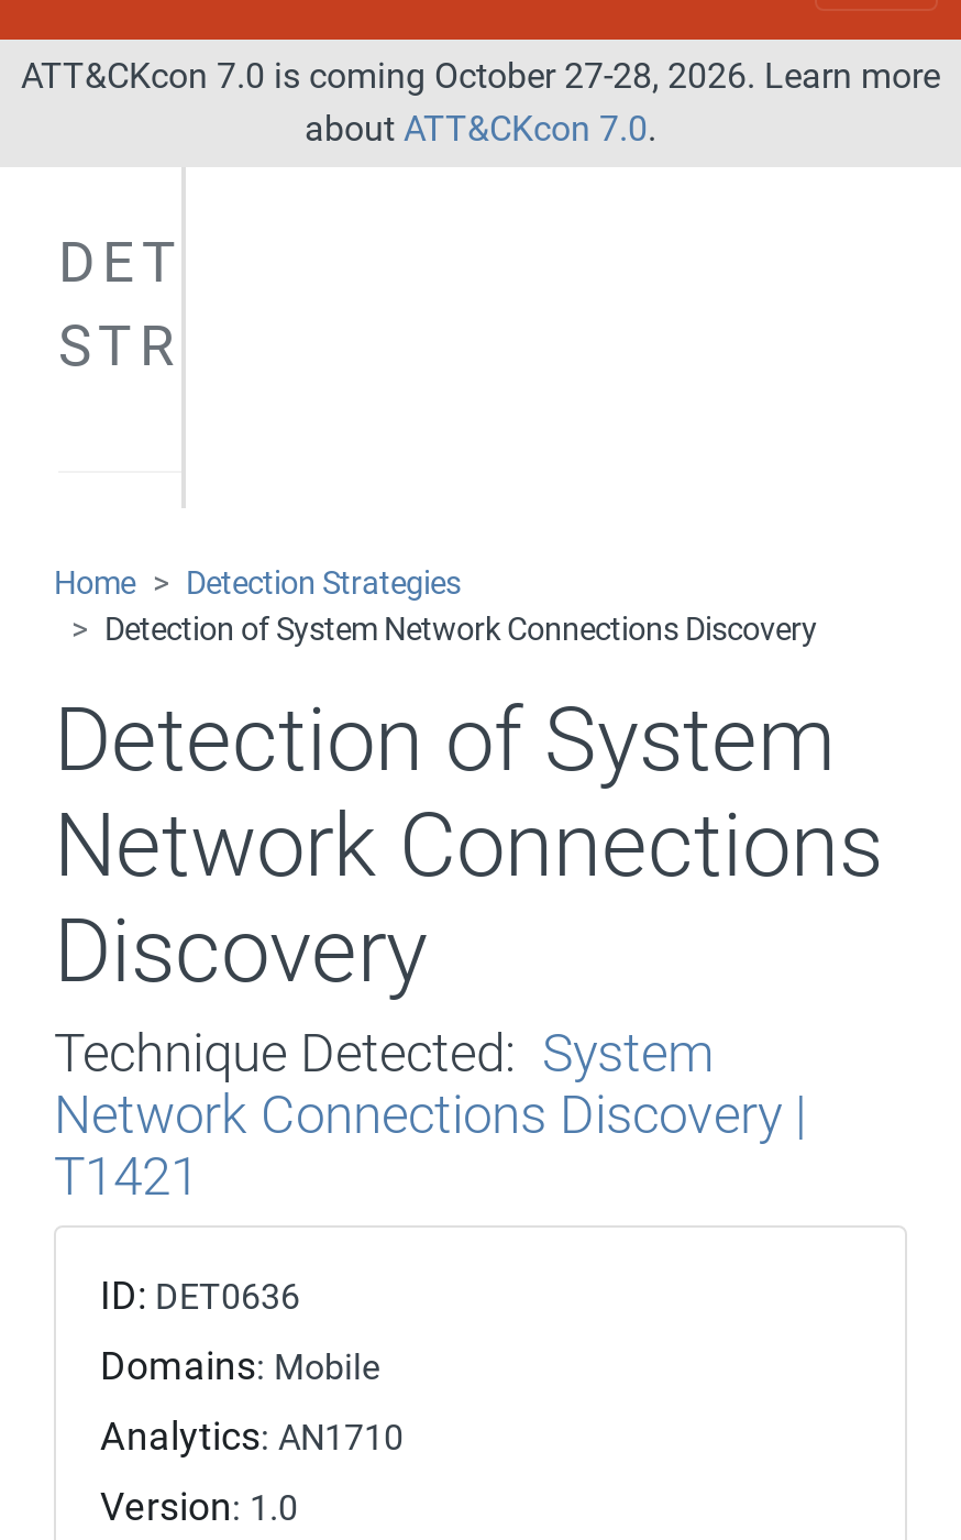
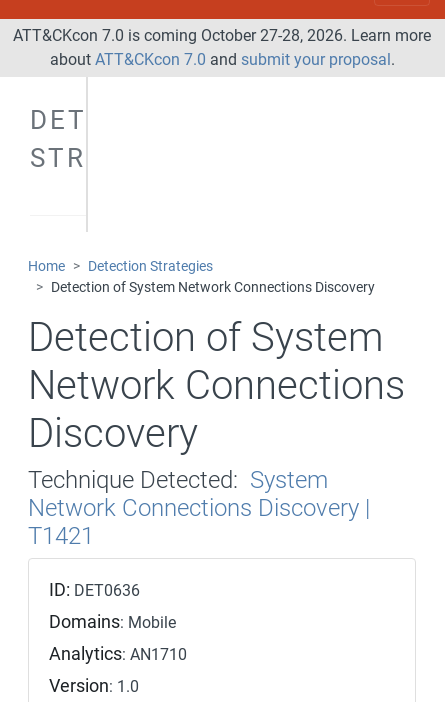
- about ATT&CKcon 7.0.
+ about ATT&CKcon 7.0 and submit your proposal.
